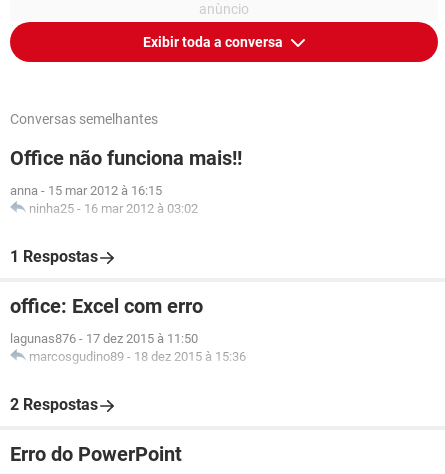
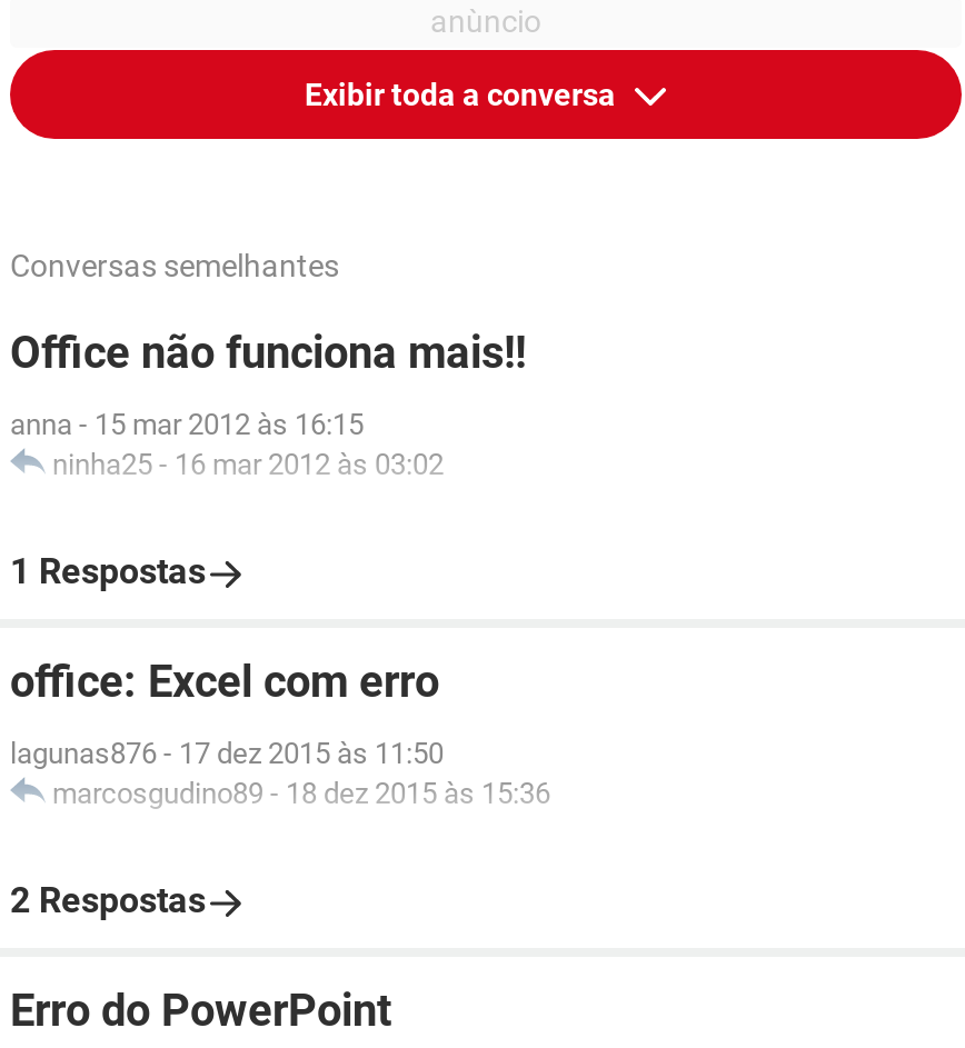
- anna - 15 mar 2012 à 16:15
+ anna - 15 mar 2012 às 16:15

- ninha25 - 16 mar 2012 à 03:02
+ ninha25 - 16 mar 2012 às 03:02

- lagunas876 - 17 dez 2015 à 11:50
+ lagunas876 - 17 dez 2015 às 11:50

- marcosgudino89 - 18 dez 2015 à 15:36
+ marcosgudino89 - 18 dez 2015 às 15:36
